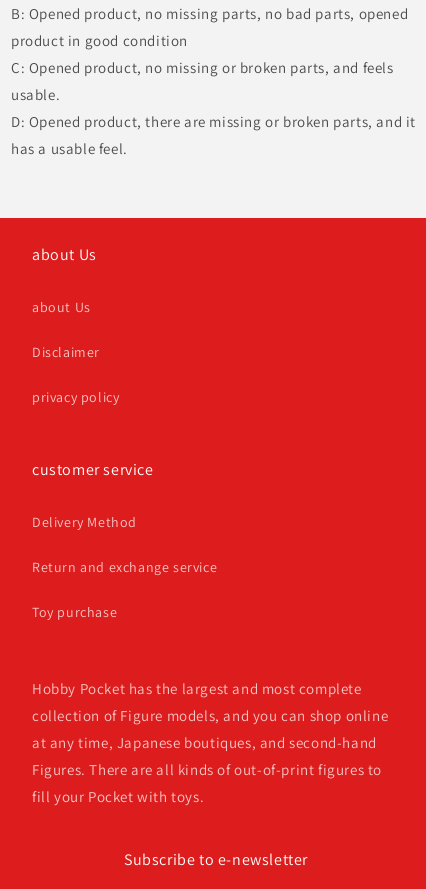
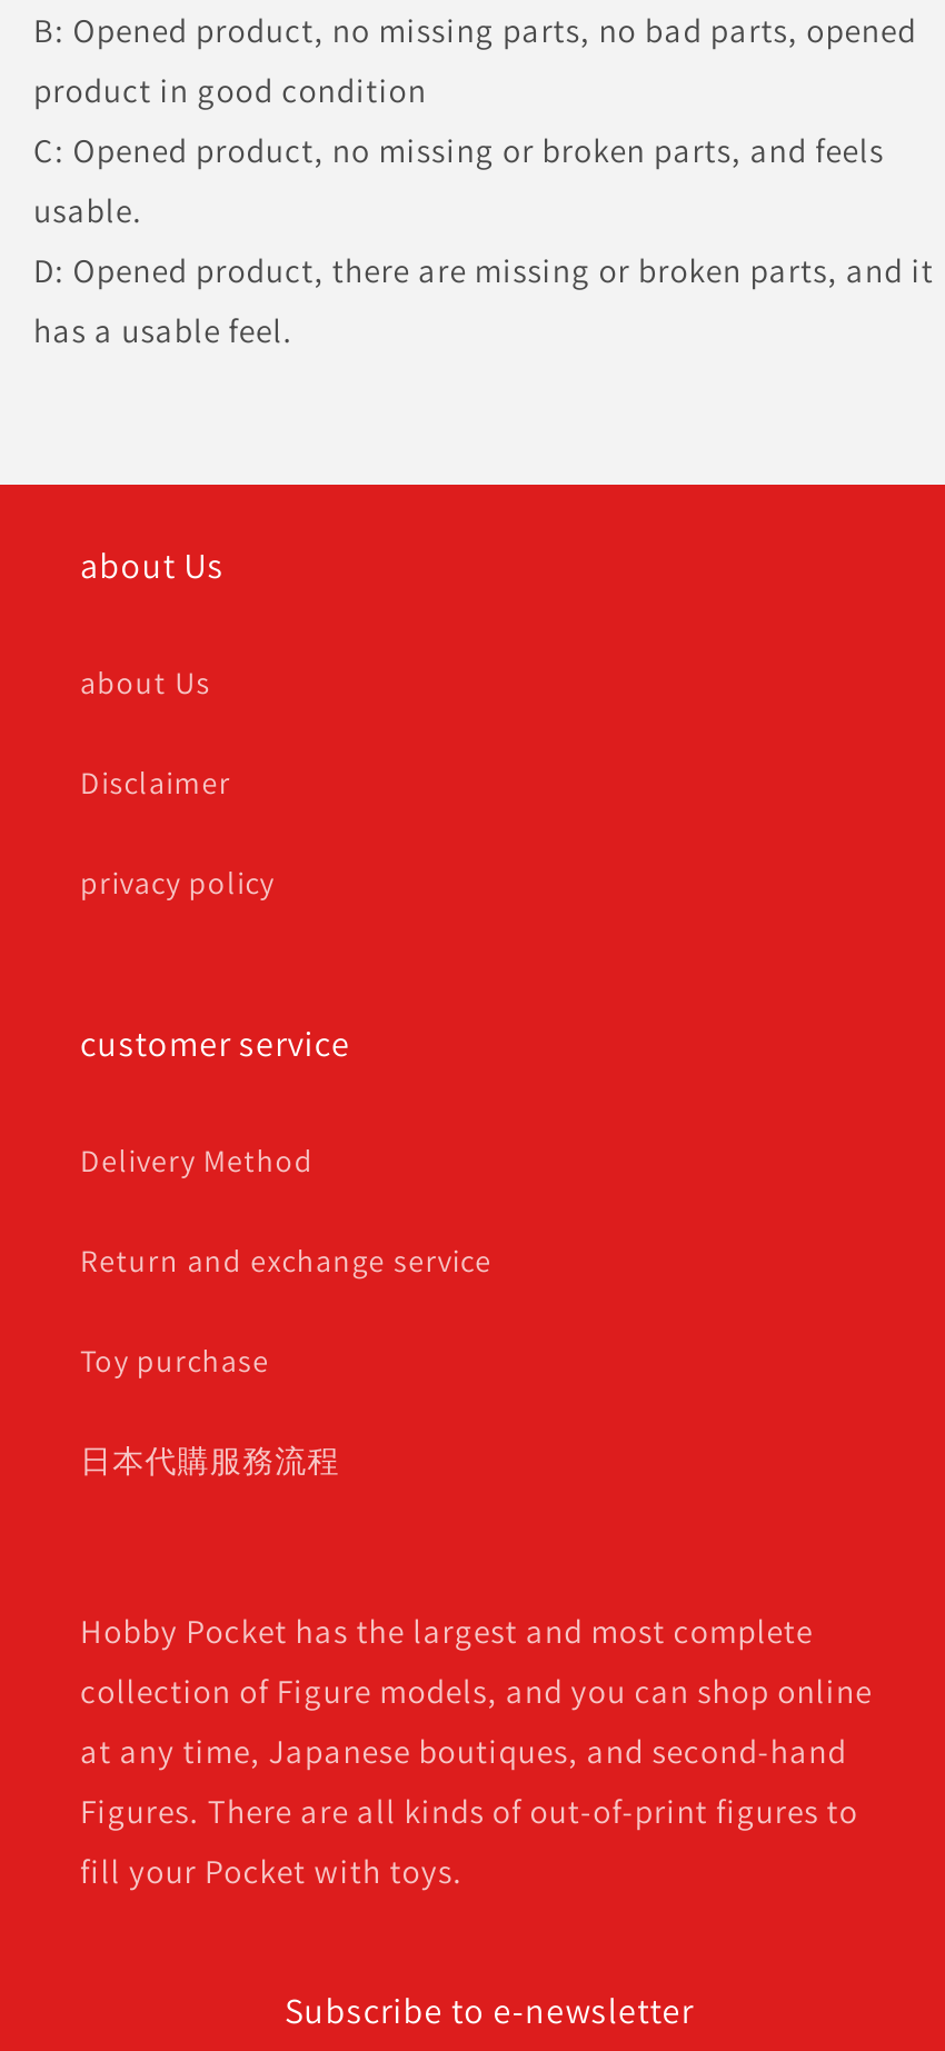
+ 日本代購服務流程
